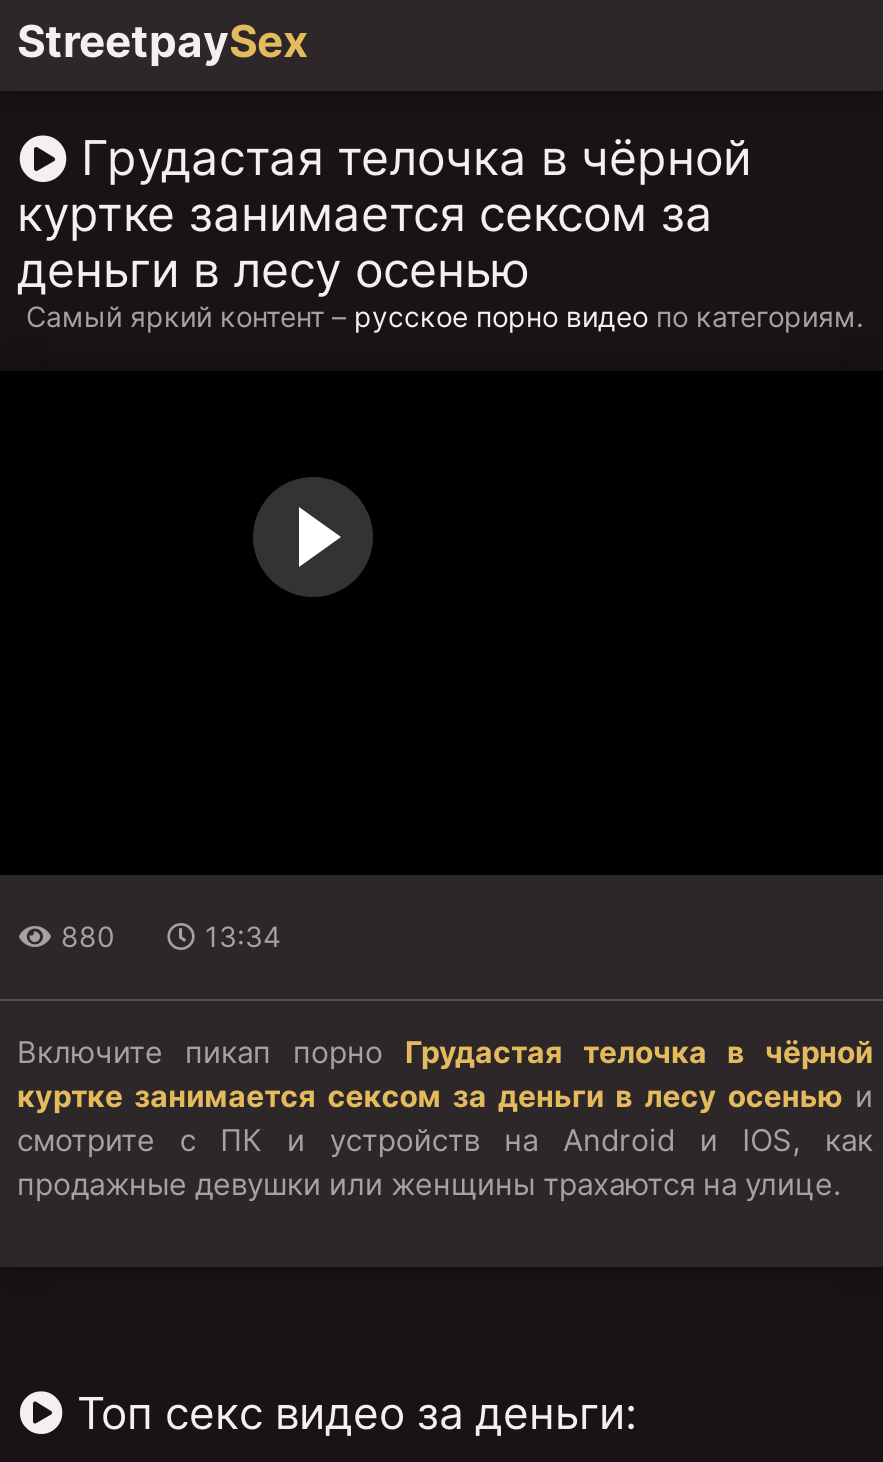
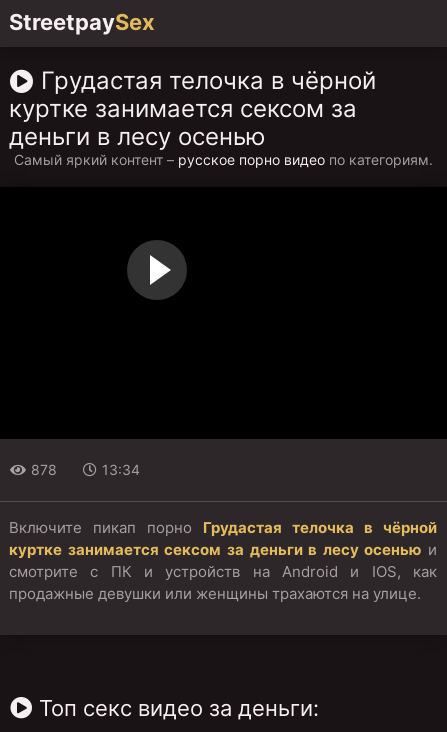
- 880
+ 878
